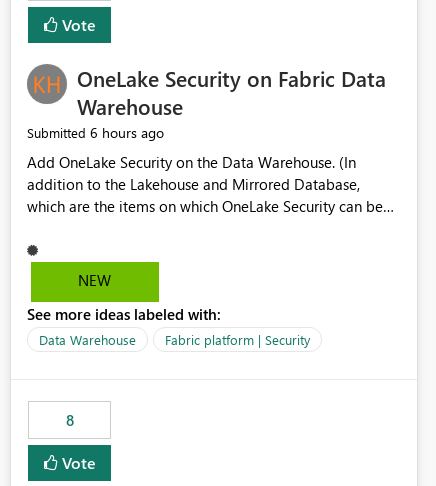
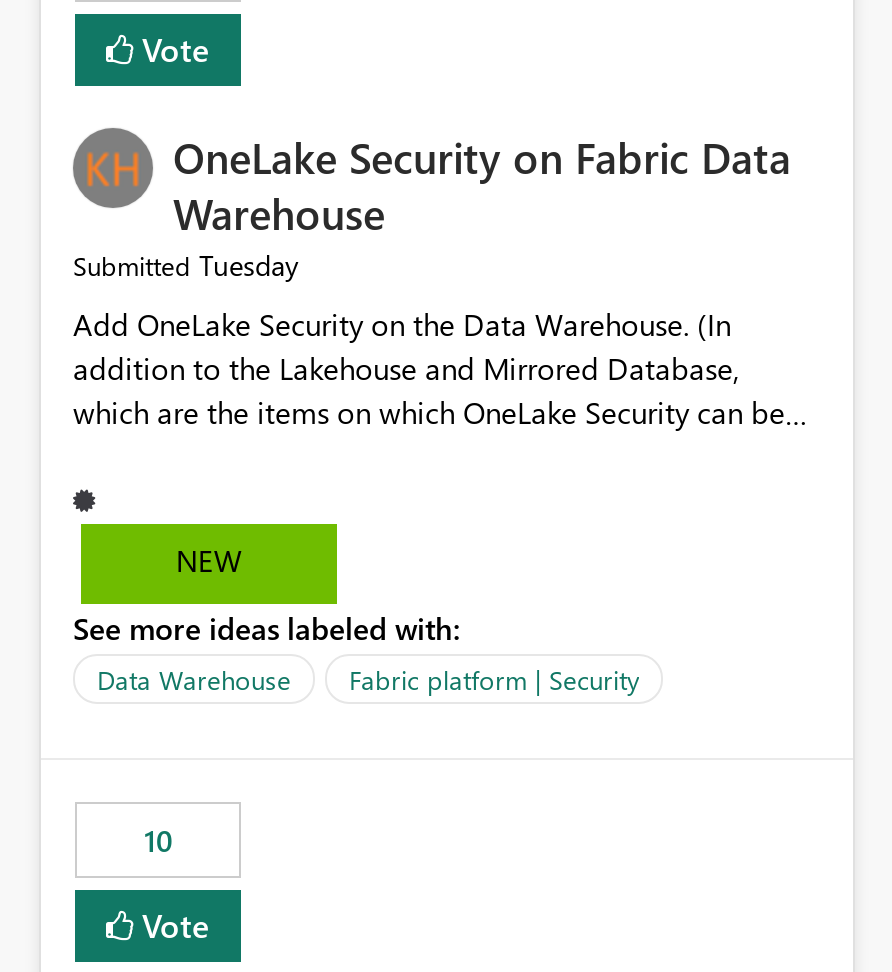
- Submitted 6 hours ago
+ Submitted Tuesday

- 8
+ 10
